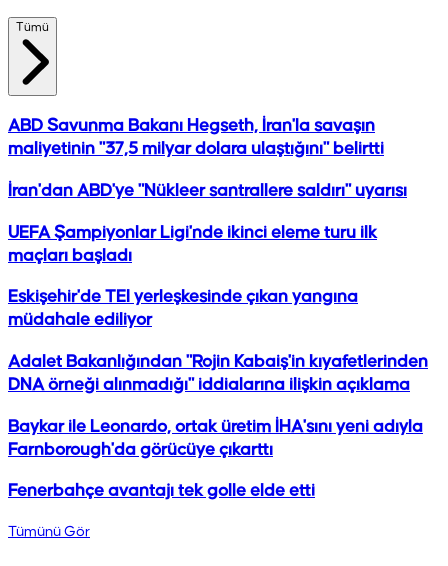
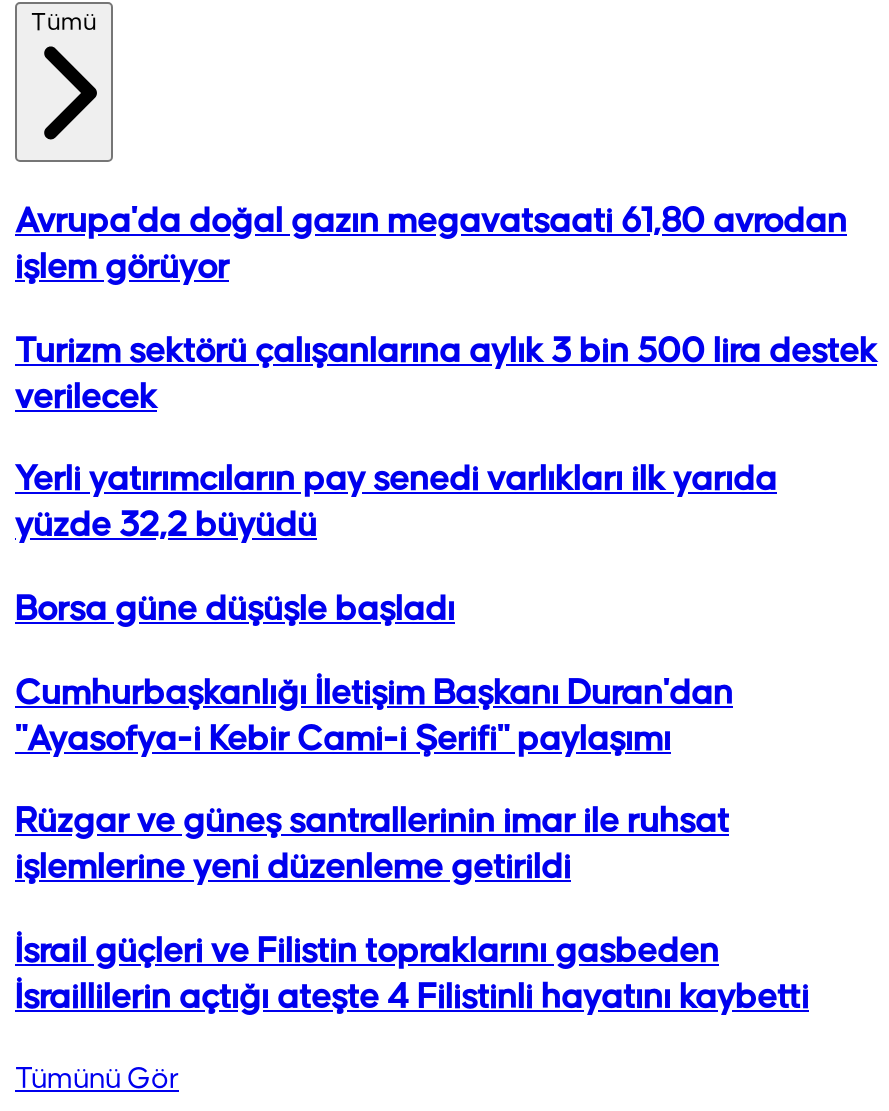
- ABD Savunma Bakanı Hegseth, İran'la savaşın
- maliyetinin "37,5 milyar dolara ulaştığını" belirtti
+ Avrupa'da doğal gazın megavatsaati 61,80 avrodan
+ işlem görüyor

- İran'dan ABD'ye "Nükleer santrallere saldırı" uyarısı
+ Turizm sektörü çalışanlarına aylık 3 bin 500 lira destek
+ verilecek

- UEFA Şampiyonlar Ligi'nde ikinci eleme turu ilk
- maçları başladı
+ Yerli yatırımcıların pay senedi varlıkları ilk yarıda
+ yüzde 32,2 büyüdü

- Eskişehir'de TEI yerleşkesinde çıkan yangına
- müdahale ediliyor
+ Borsa güne düşüşle başladı

- Adalet Bakanlığından "Rojin Kabaiş'in kıyafetlerinden
- DNA örneği alınmadığı" iddialarına ilişkin açıklama
+ Cumhurbaşkanlığı İletişim Başkanı Duran'dan
+ "Ayasofya-i Kebir Cami-i Şerifi" paylaşımı

- Baykar ile Leonardo, ortak üretim İHA'sını yeni adıyla
- Farnborough'da görücüye çıkarttı
+ Rüzgar ve güneş santrallerinin imar ile ruhsat
+ işlemlerine yeni düzenleme getirildi

- Fenerbahçe avantajı tek golle elde etti
+ İsrail güçleri ve Filistin topraklarını gasbeden
+ İsraillilerin açtığı ateşte 4 Filistinli hayatını kaybetti
